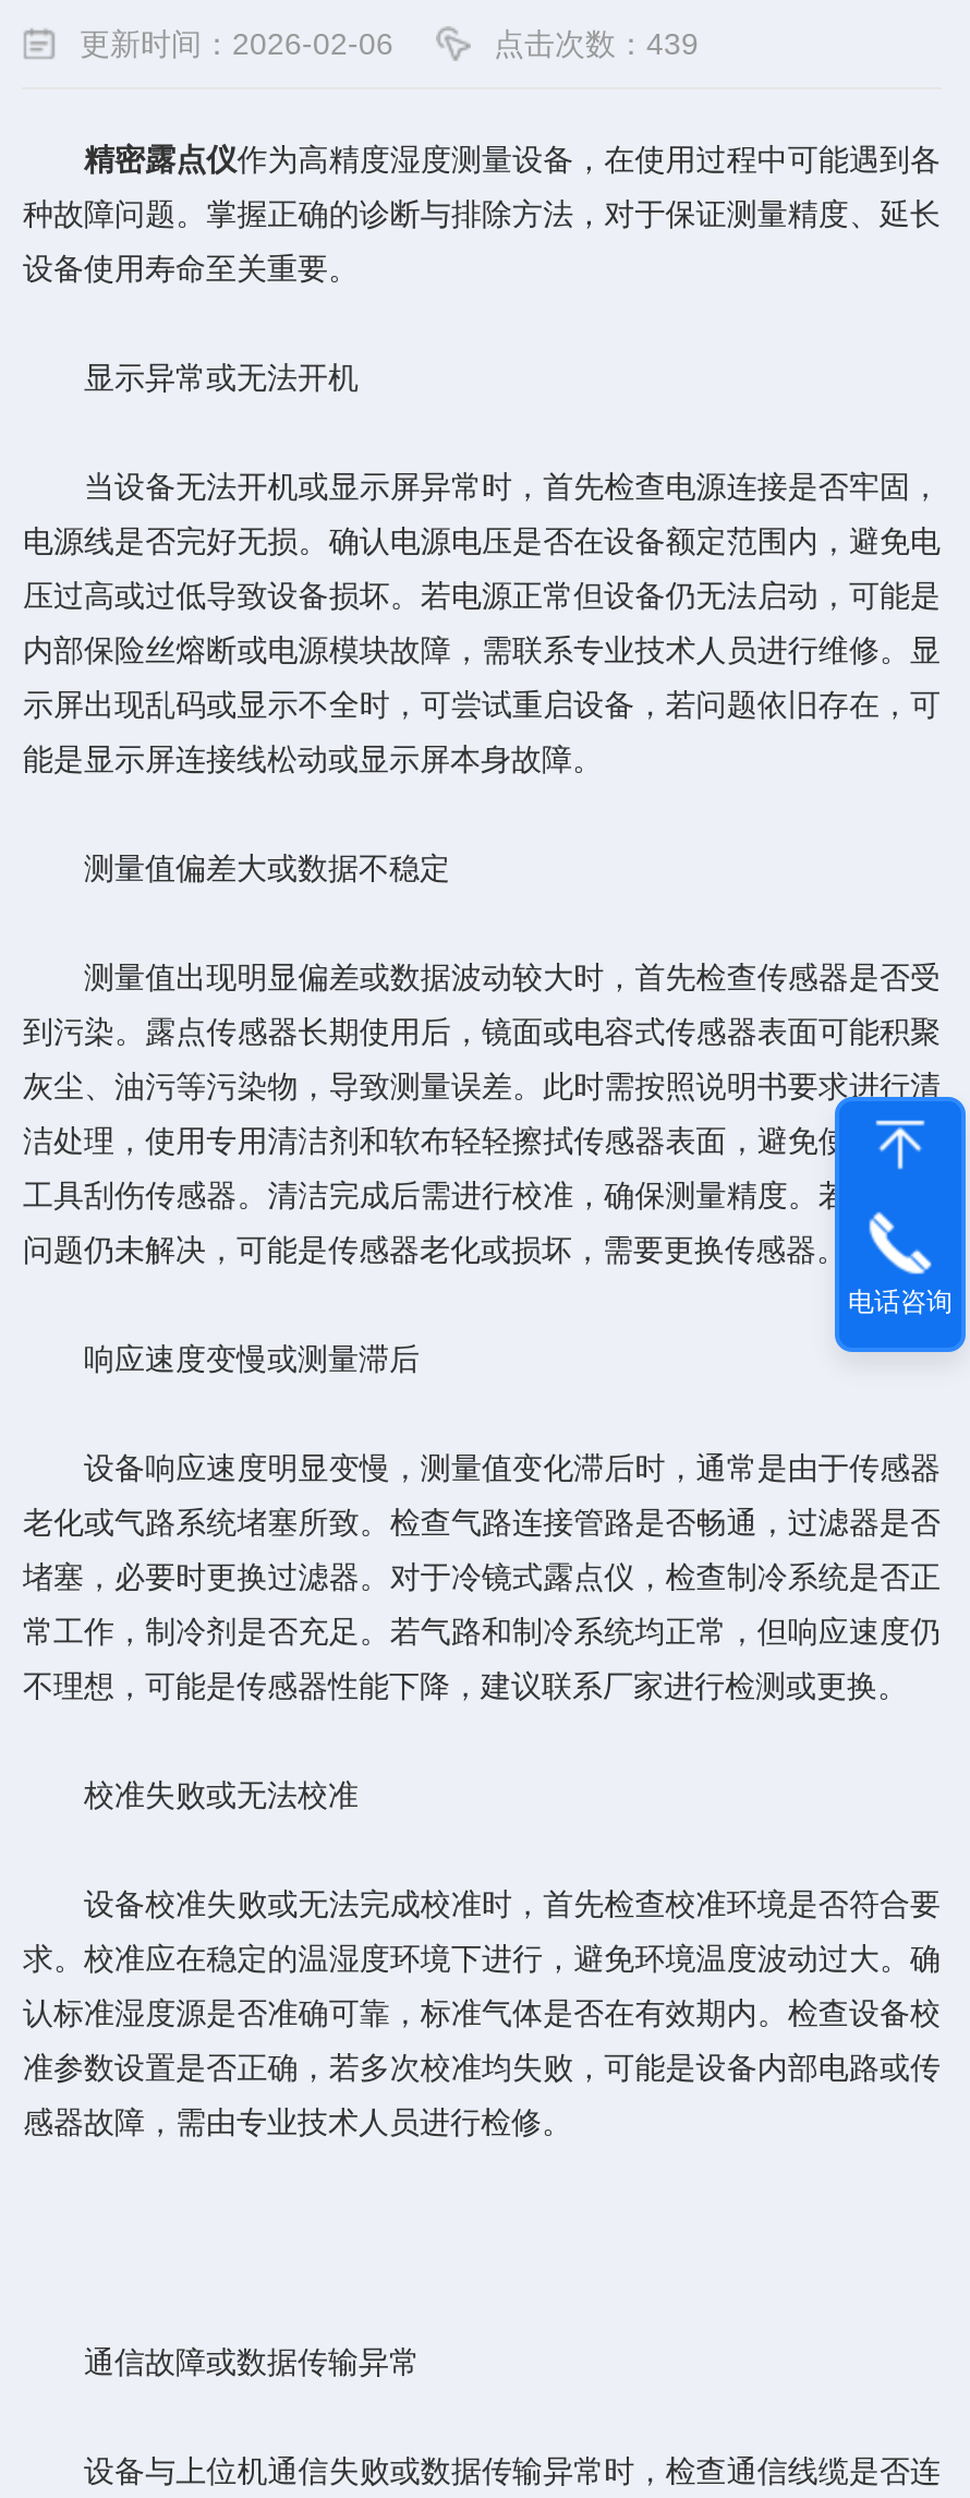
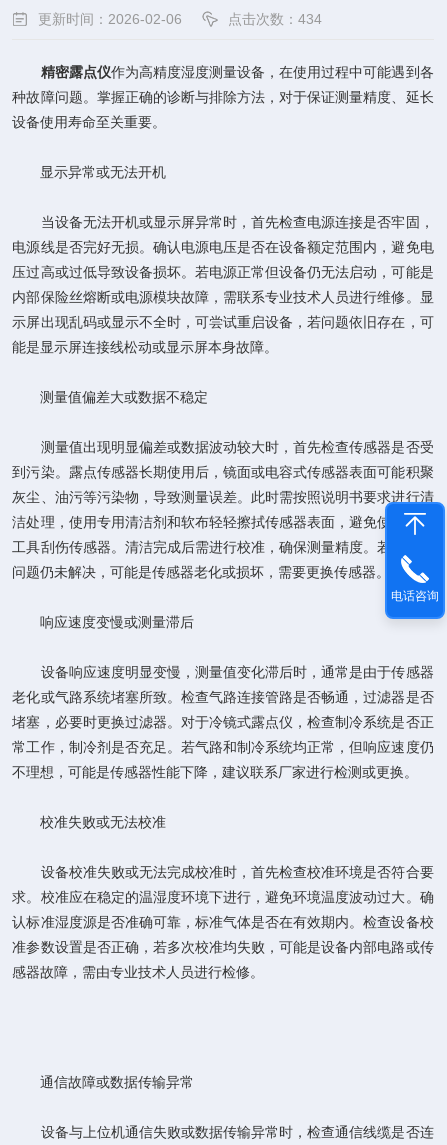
- 点击次数：439
+ 点击次数：434
